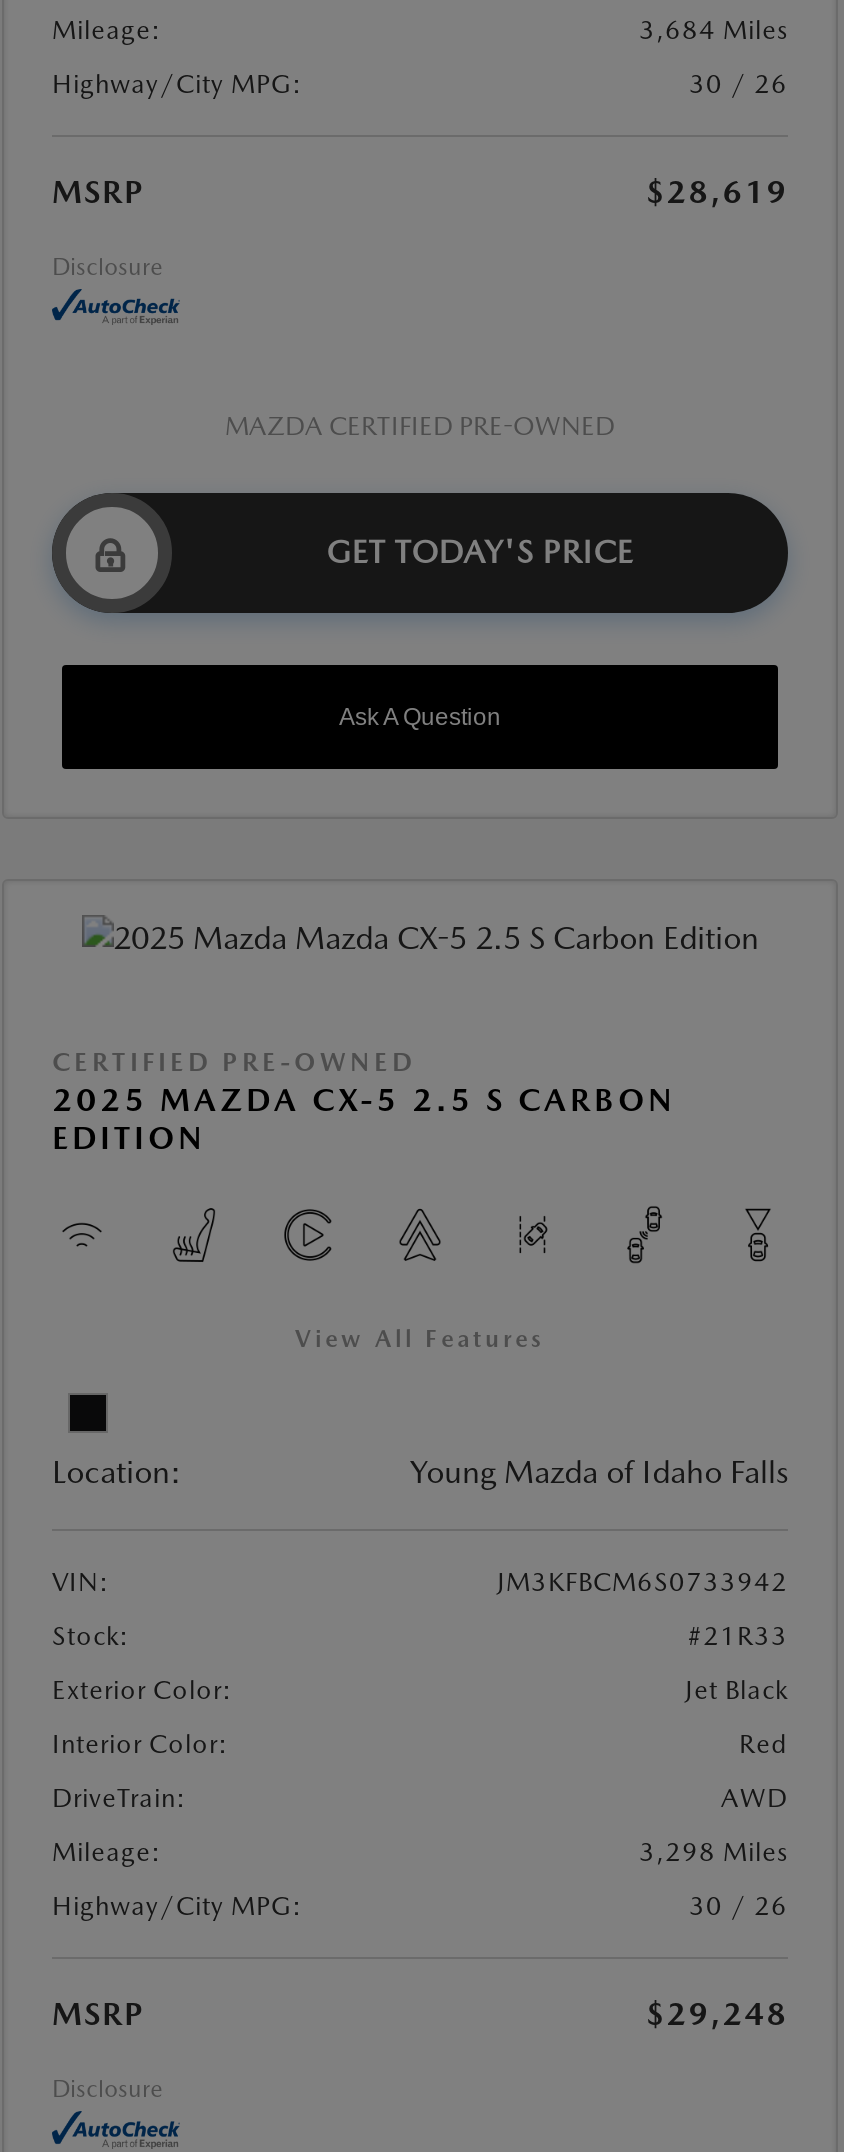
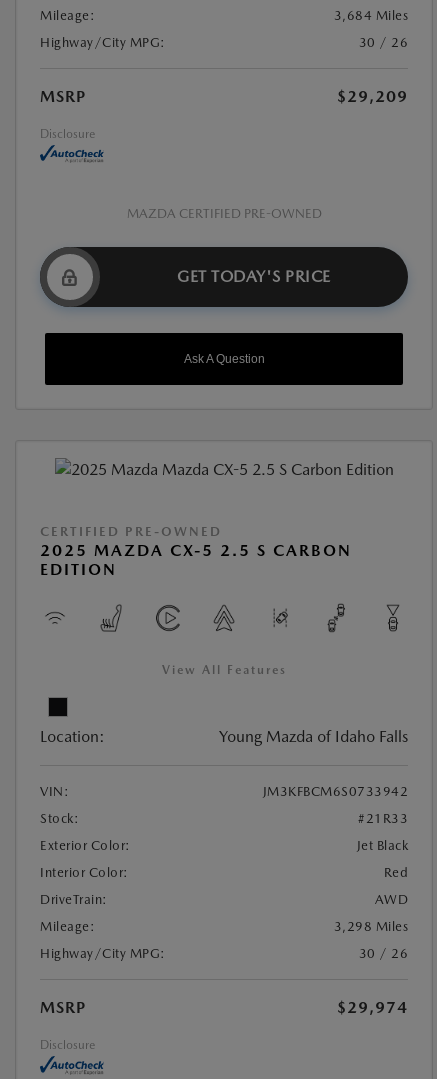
- $28,619
+ $29,209

- $29,248
+ $29,974
